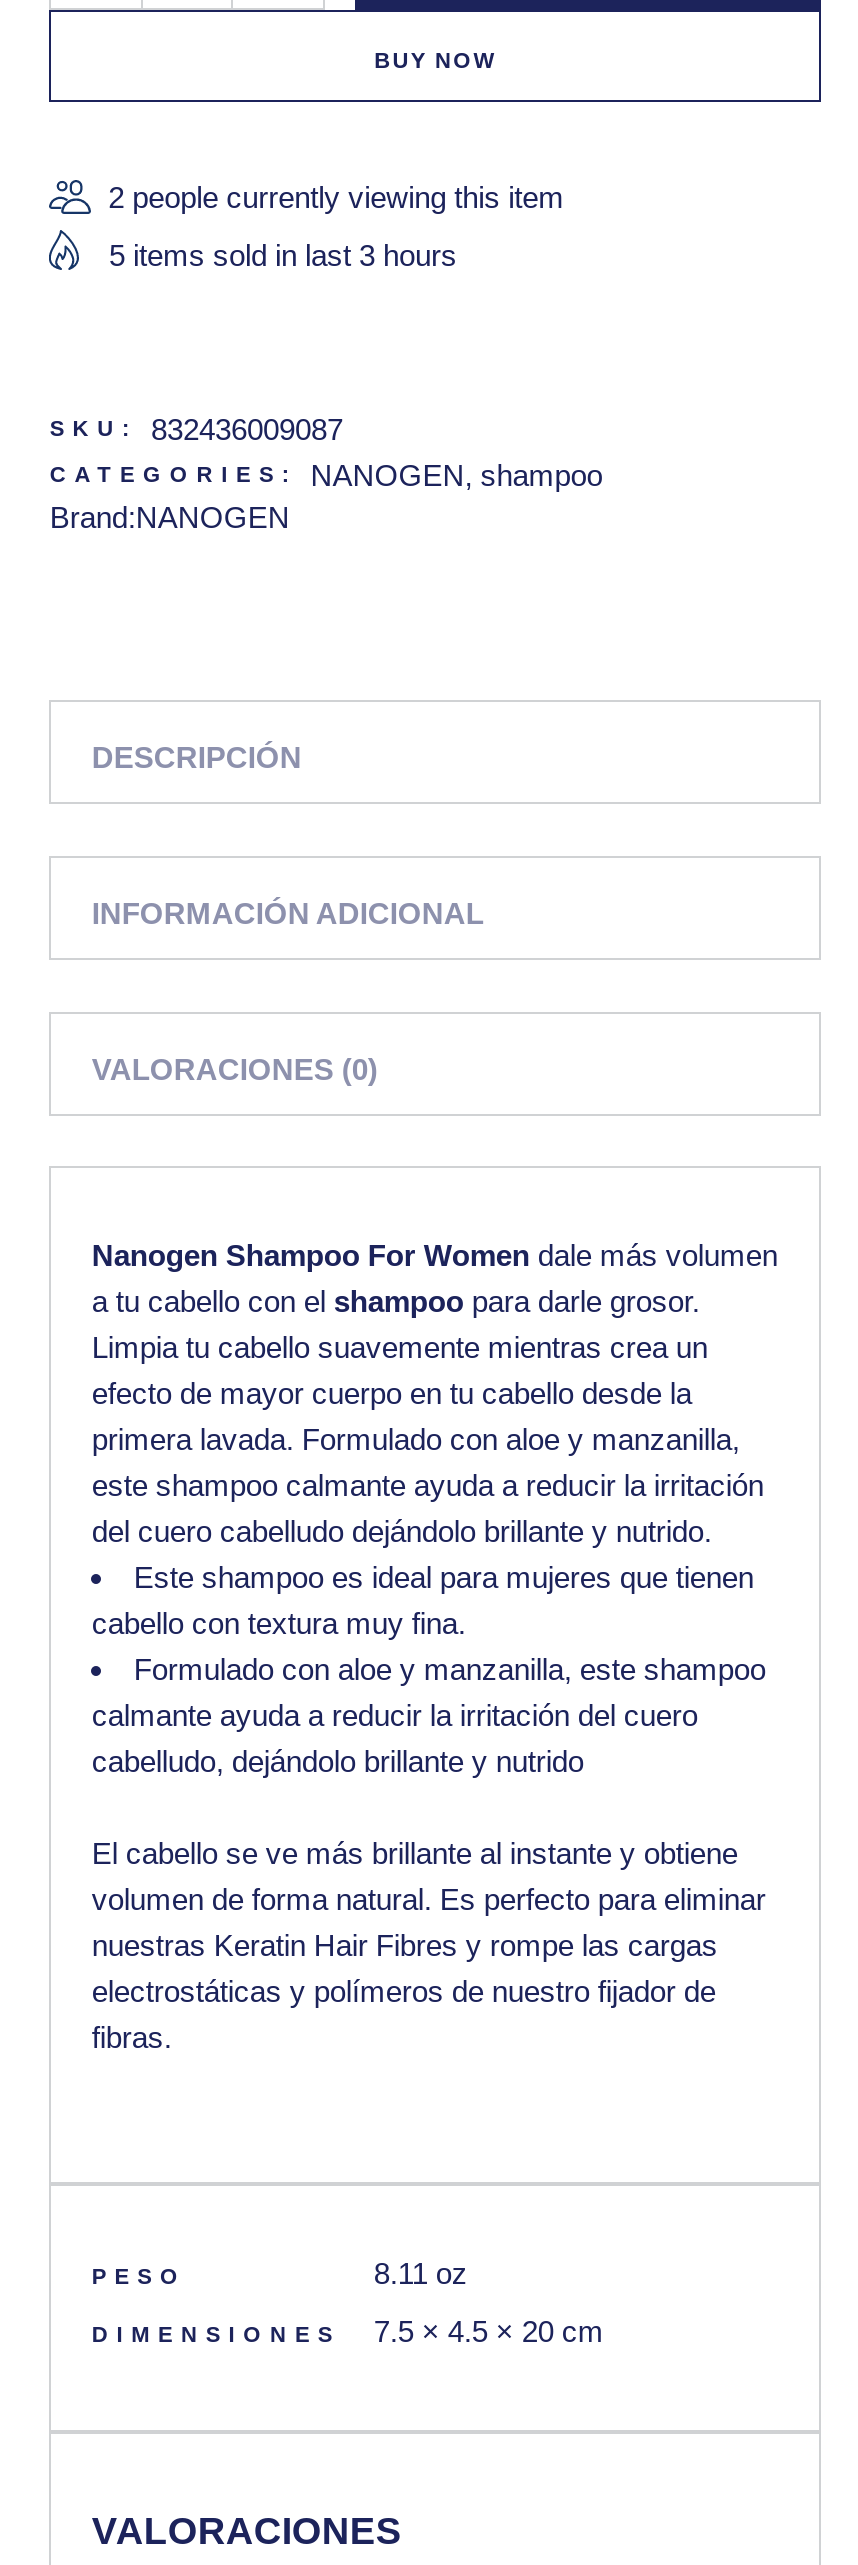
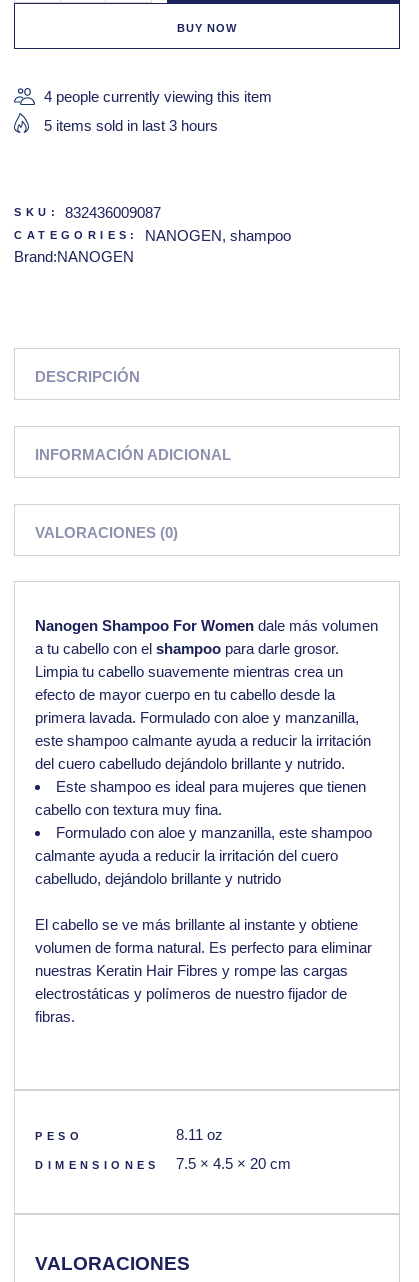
- 2 people currently viewing this item
+ 4 people currently viewing this item
